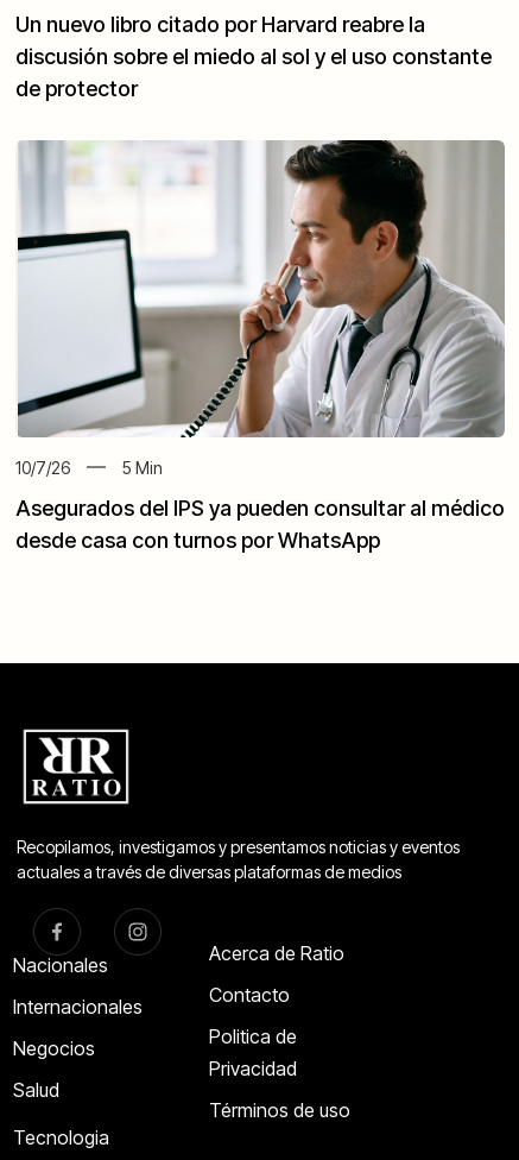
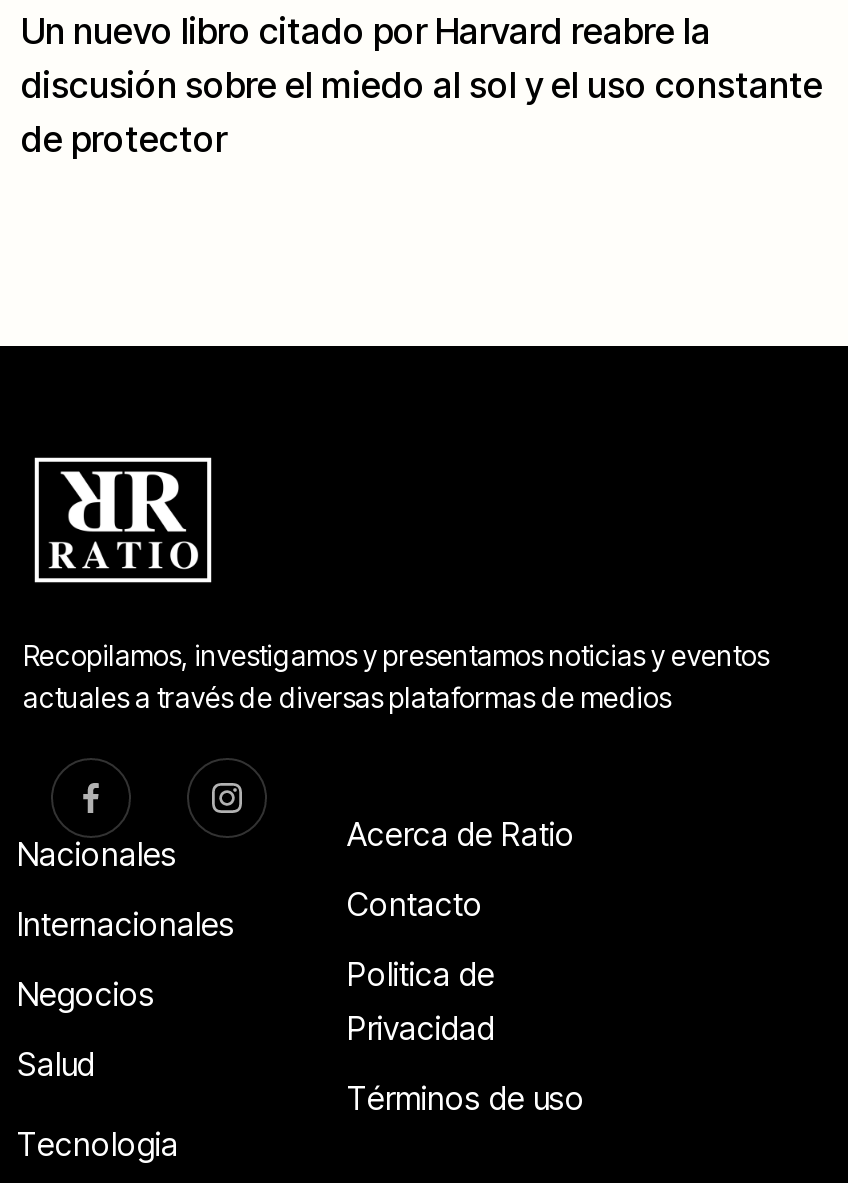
- [image]
- 10/7/26
- 5 Min
- Asegurados del IPS ya pueden consultar al médico
- desde casa con turnos por WhatsApp
